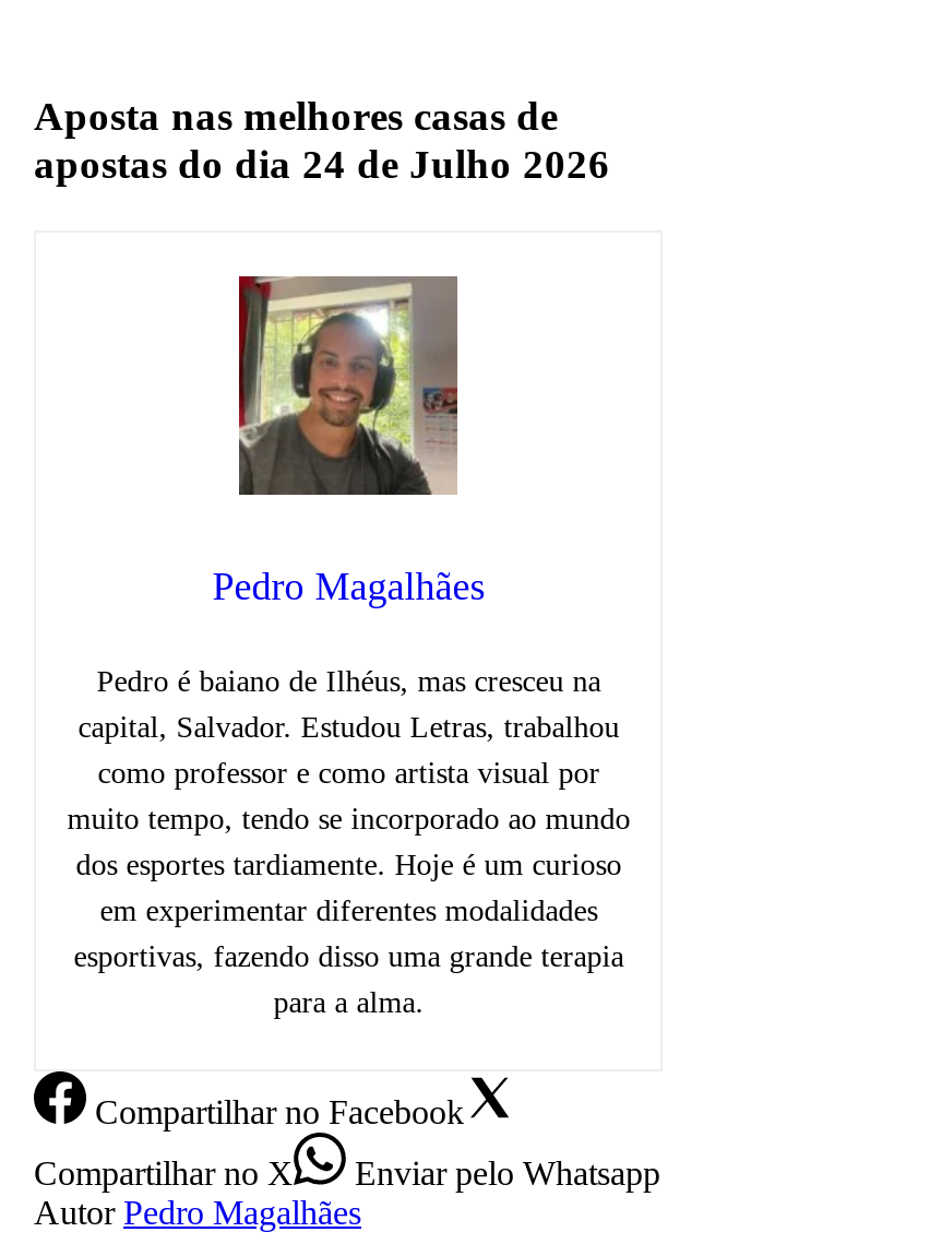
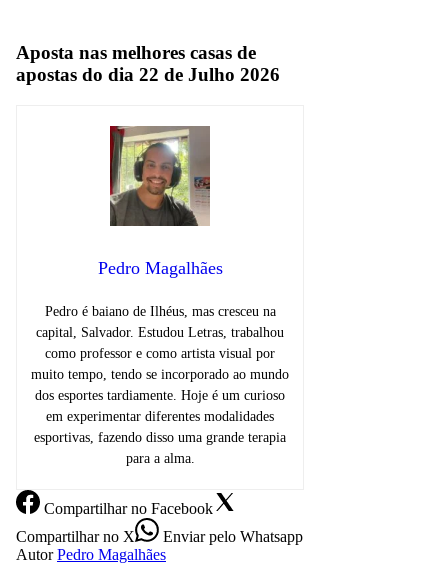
- apostas do dia 24 de Julho 2026
+ apostas do dia 22 de Julho 2026
